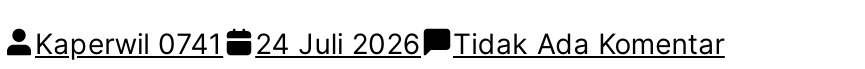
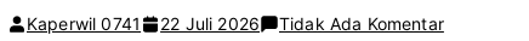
- 24 Juli 2026
+ 22 Juli 2026
